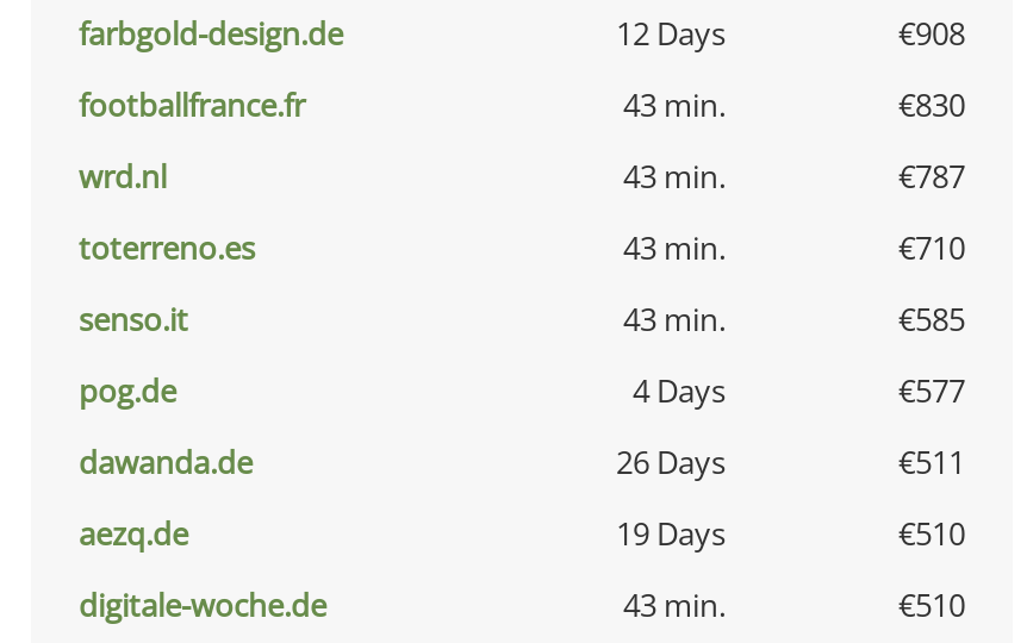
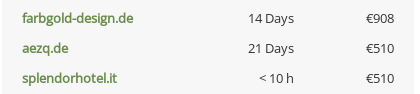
- 12 Days
+ 14 Days

- footballfrance.fr
- 43 min.
- €830
- wrd.nl
- 43 min.
- €787
- toterreno.es
- 43 min.
- €710
- senso.it
- 43 min.
- €585
- pog.de
- 4 Days
- €577
- dawanda.de
- 26 Days
- €511

- 19 Days
+ 21 Days

- digitale-woche.de
- 43 min.
+ splendorhotel.it
+ < 10 h
